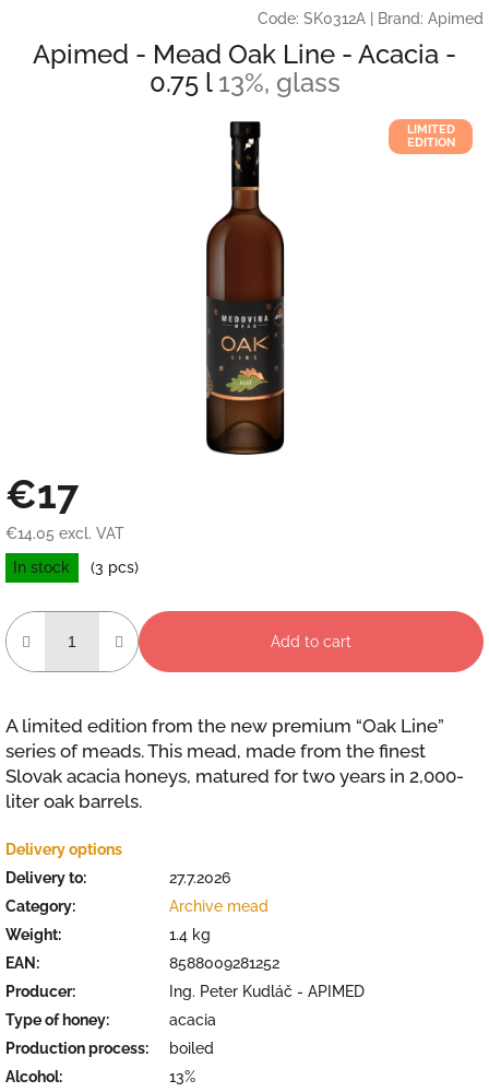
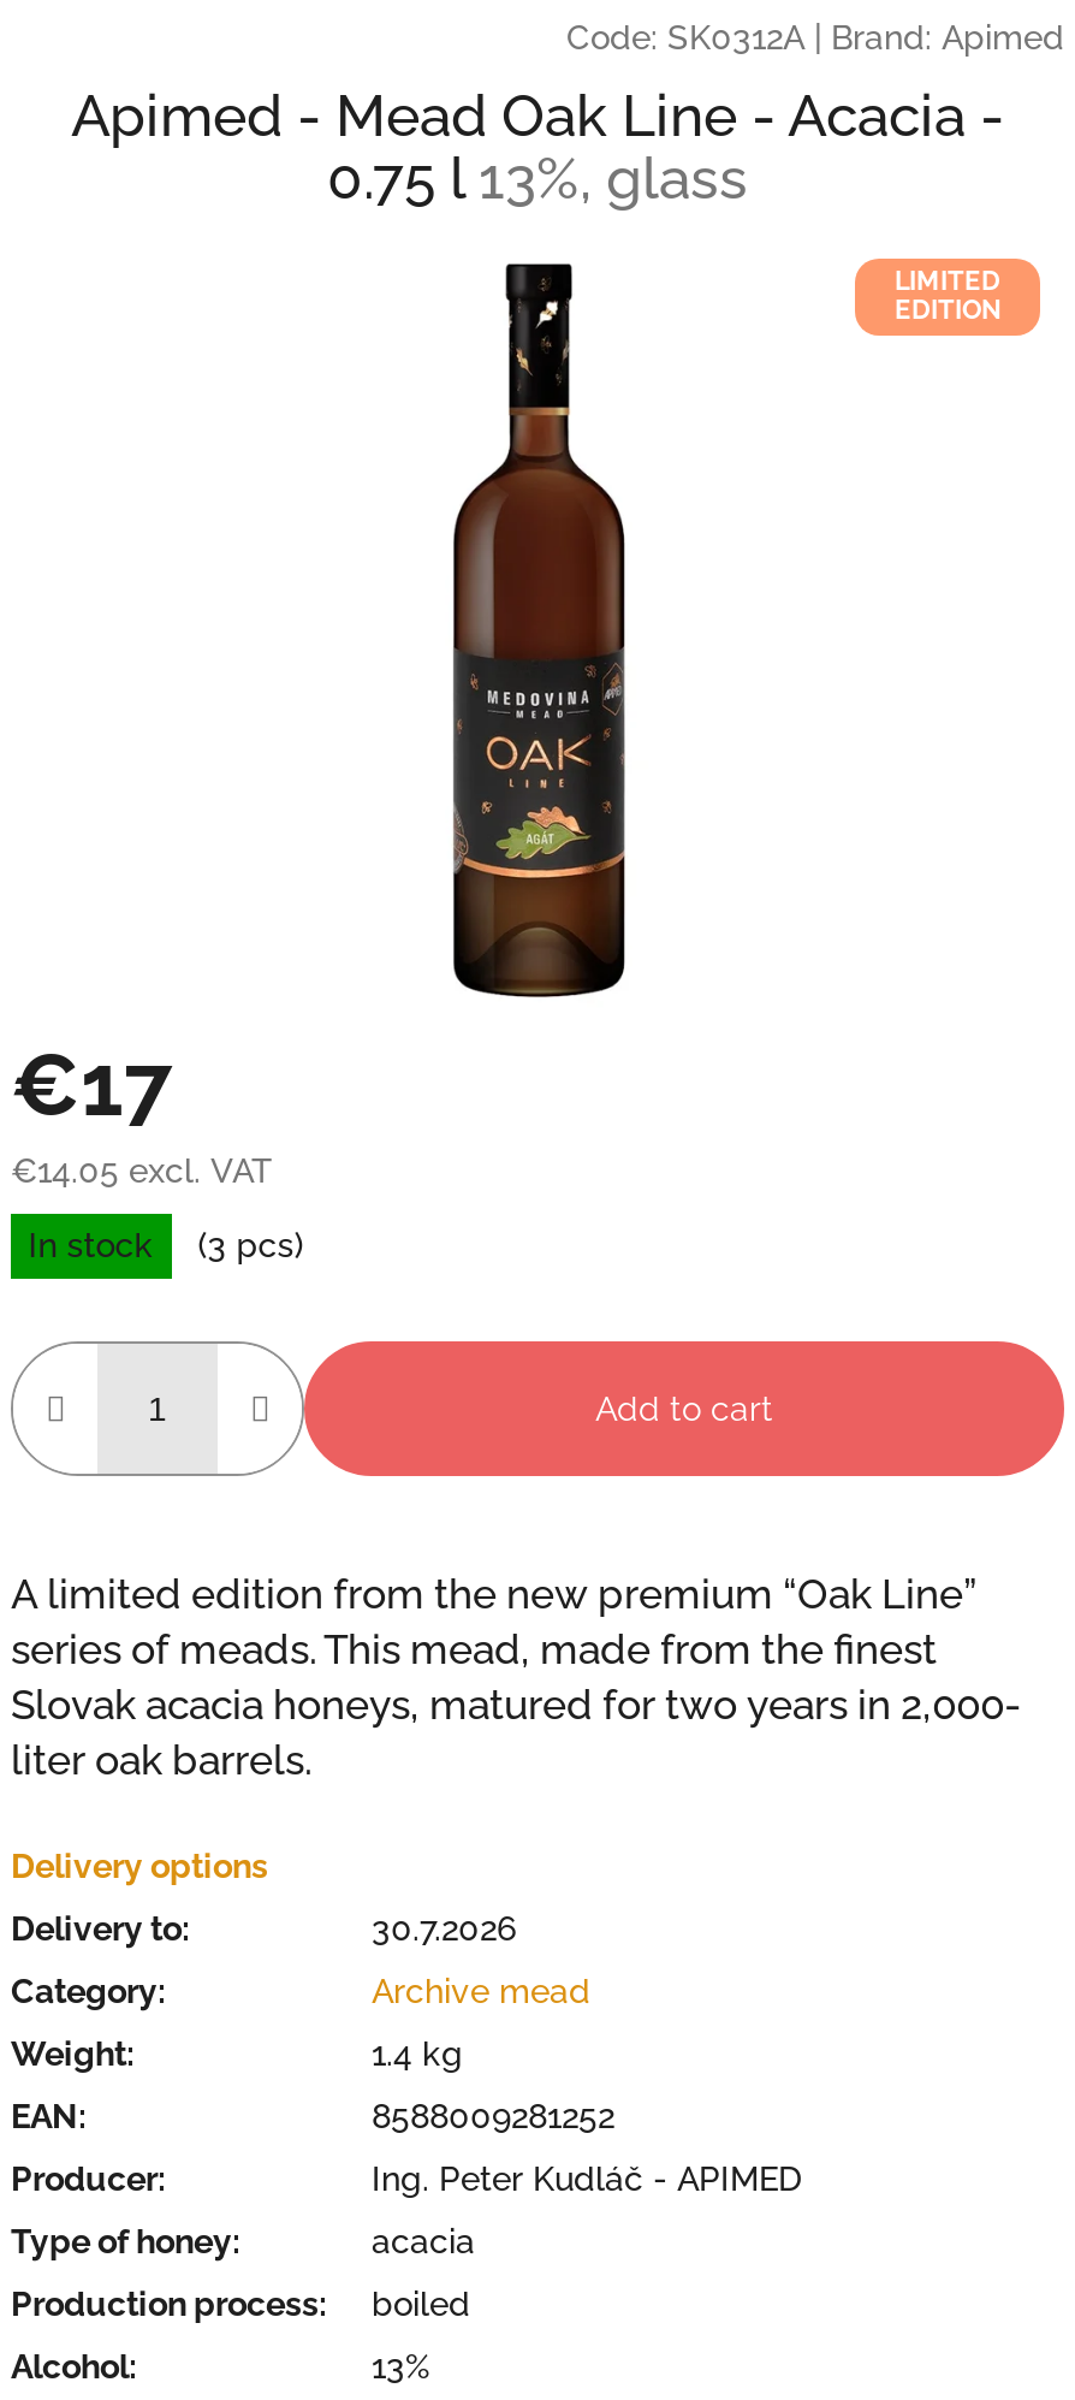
- 27.7.2026
+ 30.7.2026
